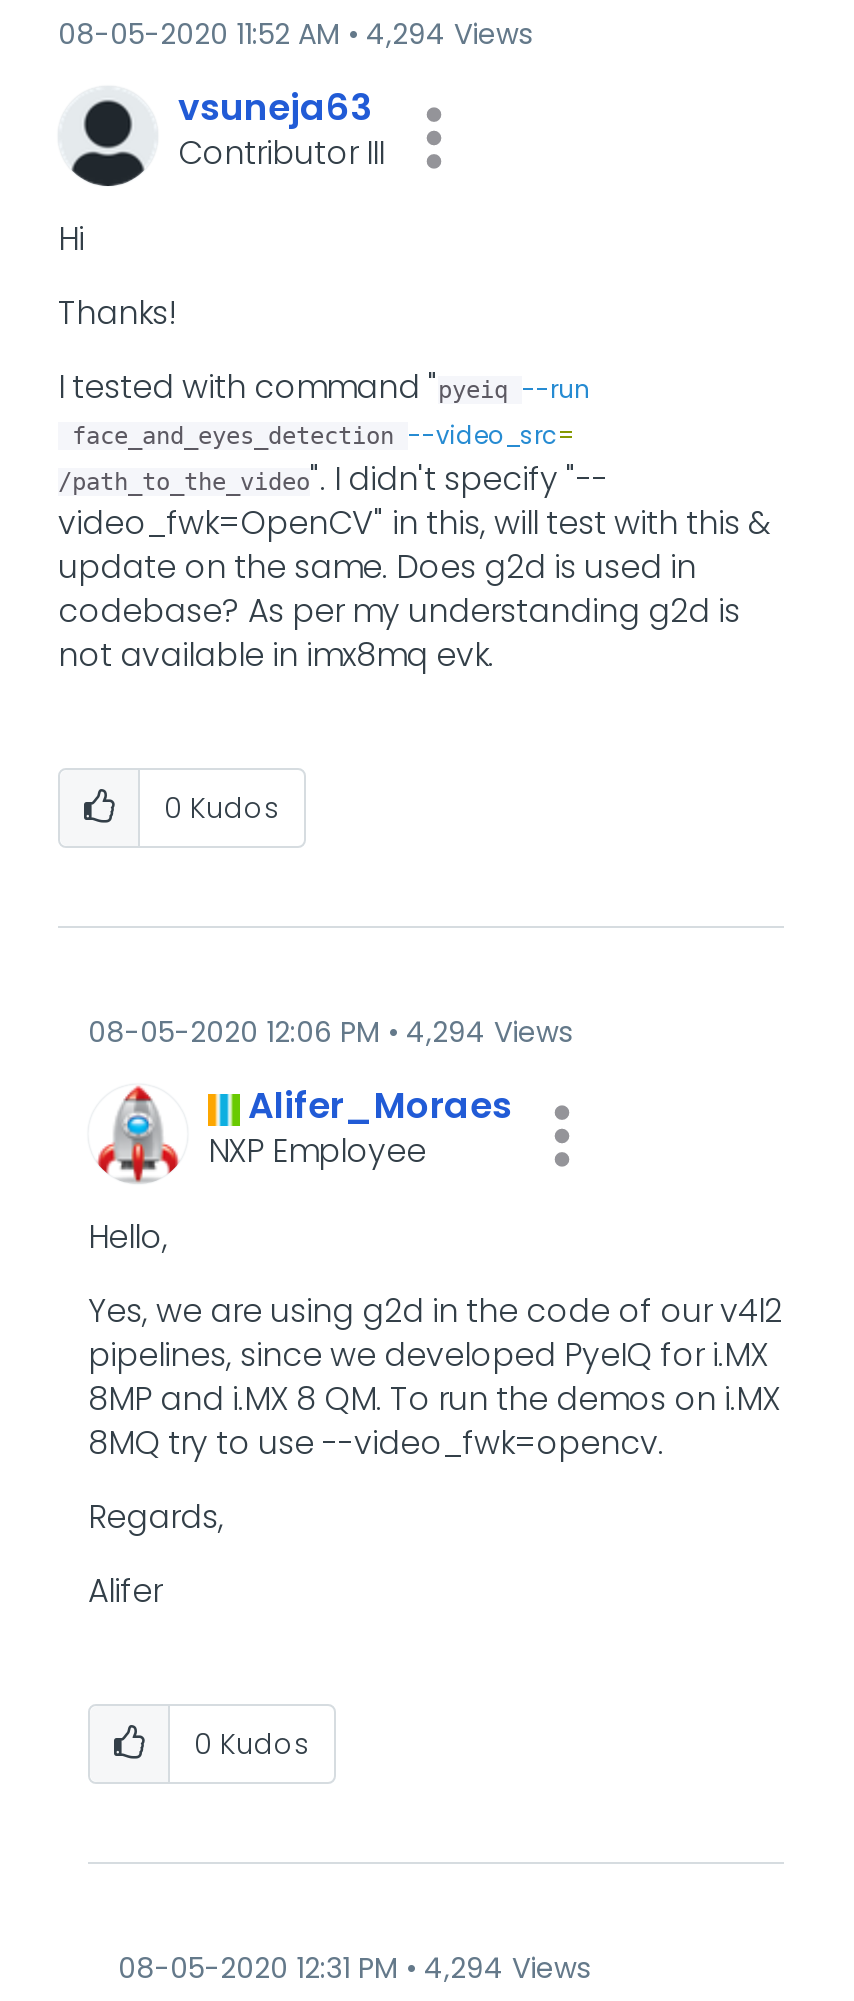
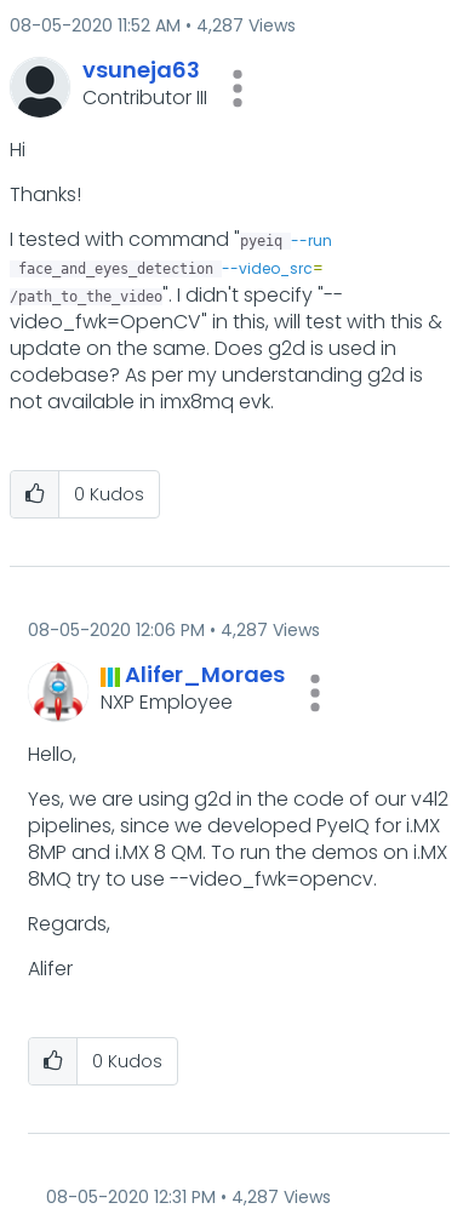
- 08-05-2020 11:52 AM 4,294 Views
+ 08-05-2020 11:52 AM 4,287 Views

- 08-05-2020 12:06 PM 4,294 Views
+ 08-05-2020 12:06 PM 4,287 Views

- 08-05-2020 12:31 PM 4,294 Views
+ 08-05-2020 12:31 PM 4,287 Views
